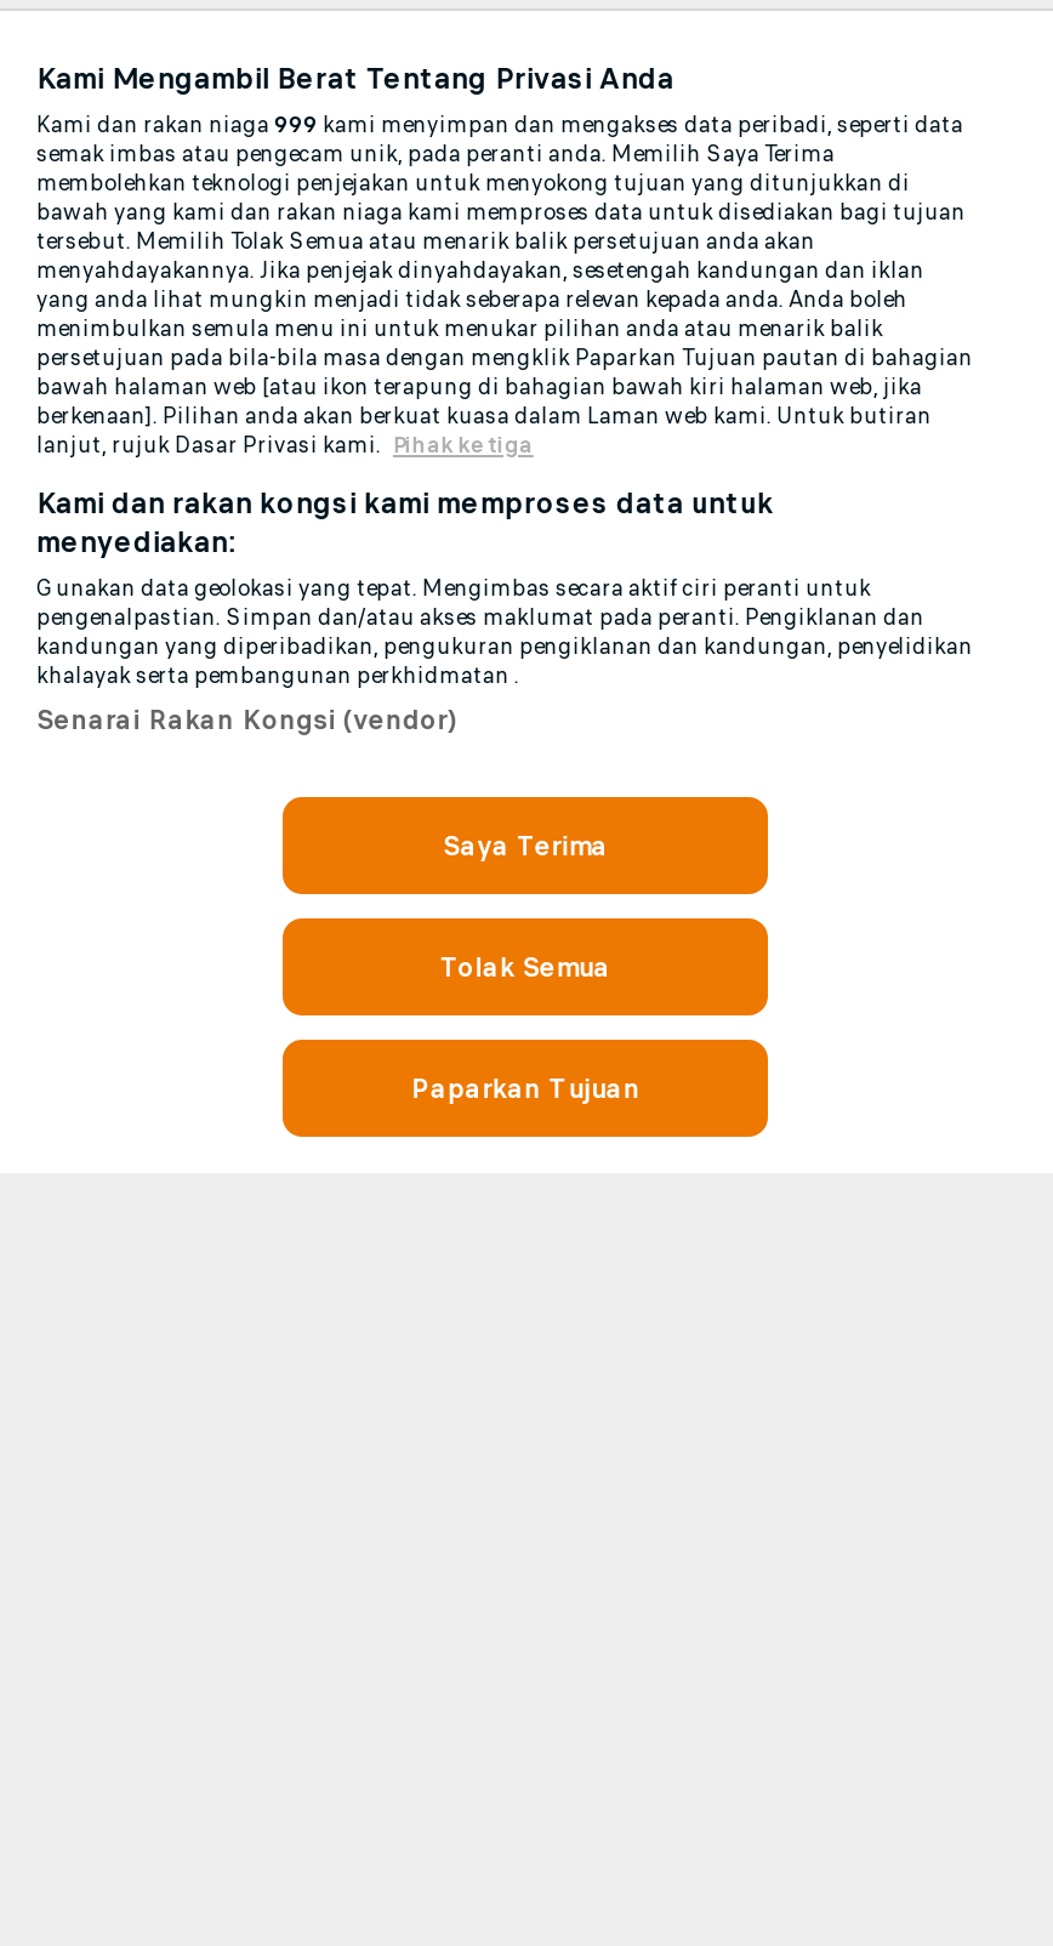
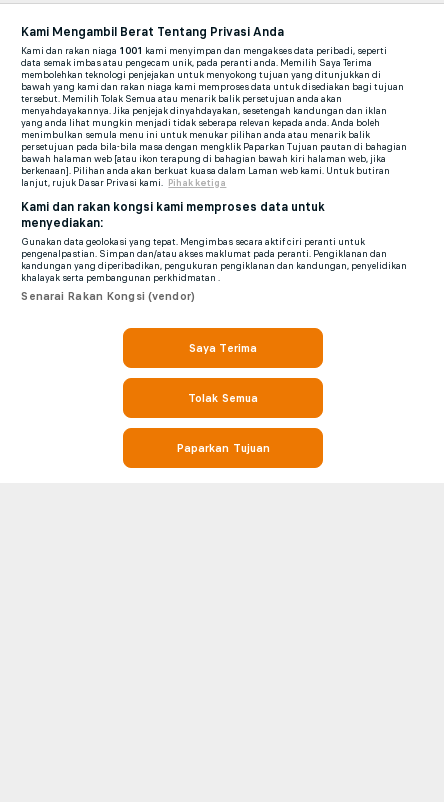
- Kami dan rakan niaga 999 kami menyimpan dan mengakses data peribadi, seperti data
- semak imbas atau pengecam unik, pada peranti anda. Memilih Saya Terima
+ Kami dan rakan niaga 1001 kami menyimpan dan mengakses data peribadi, seperti
+ data semak imbas atau pengecam unik, pada peranti anda. Memilih Saya Terima
